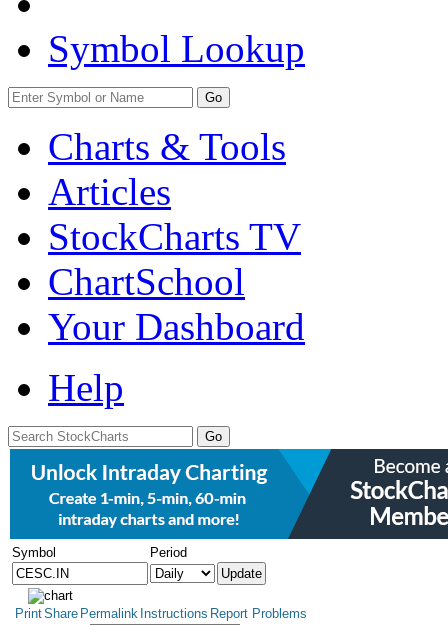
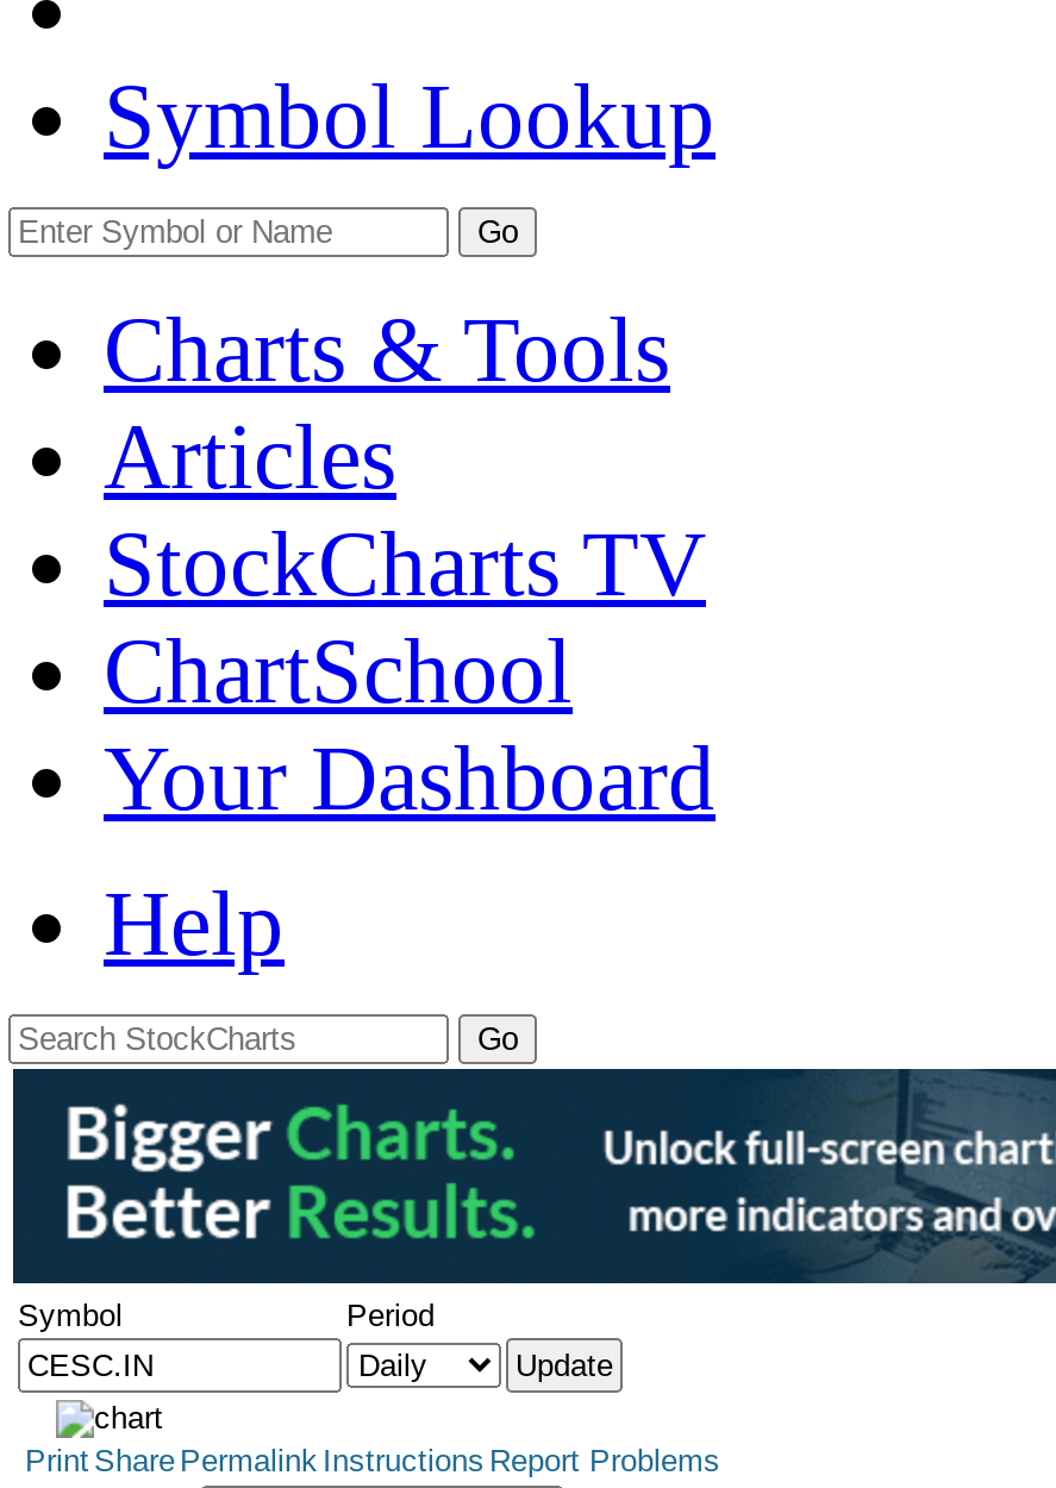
- [image]
+ [image]
